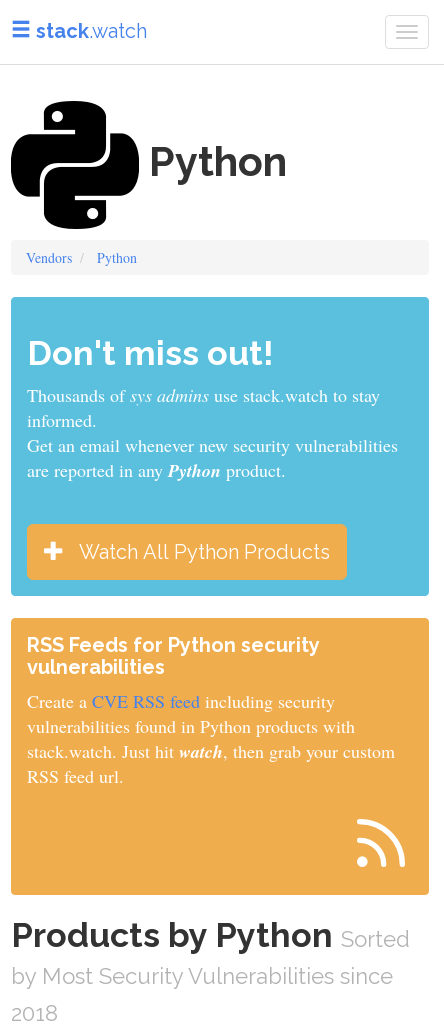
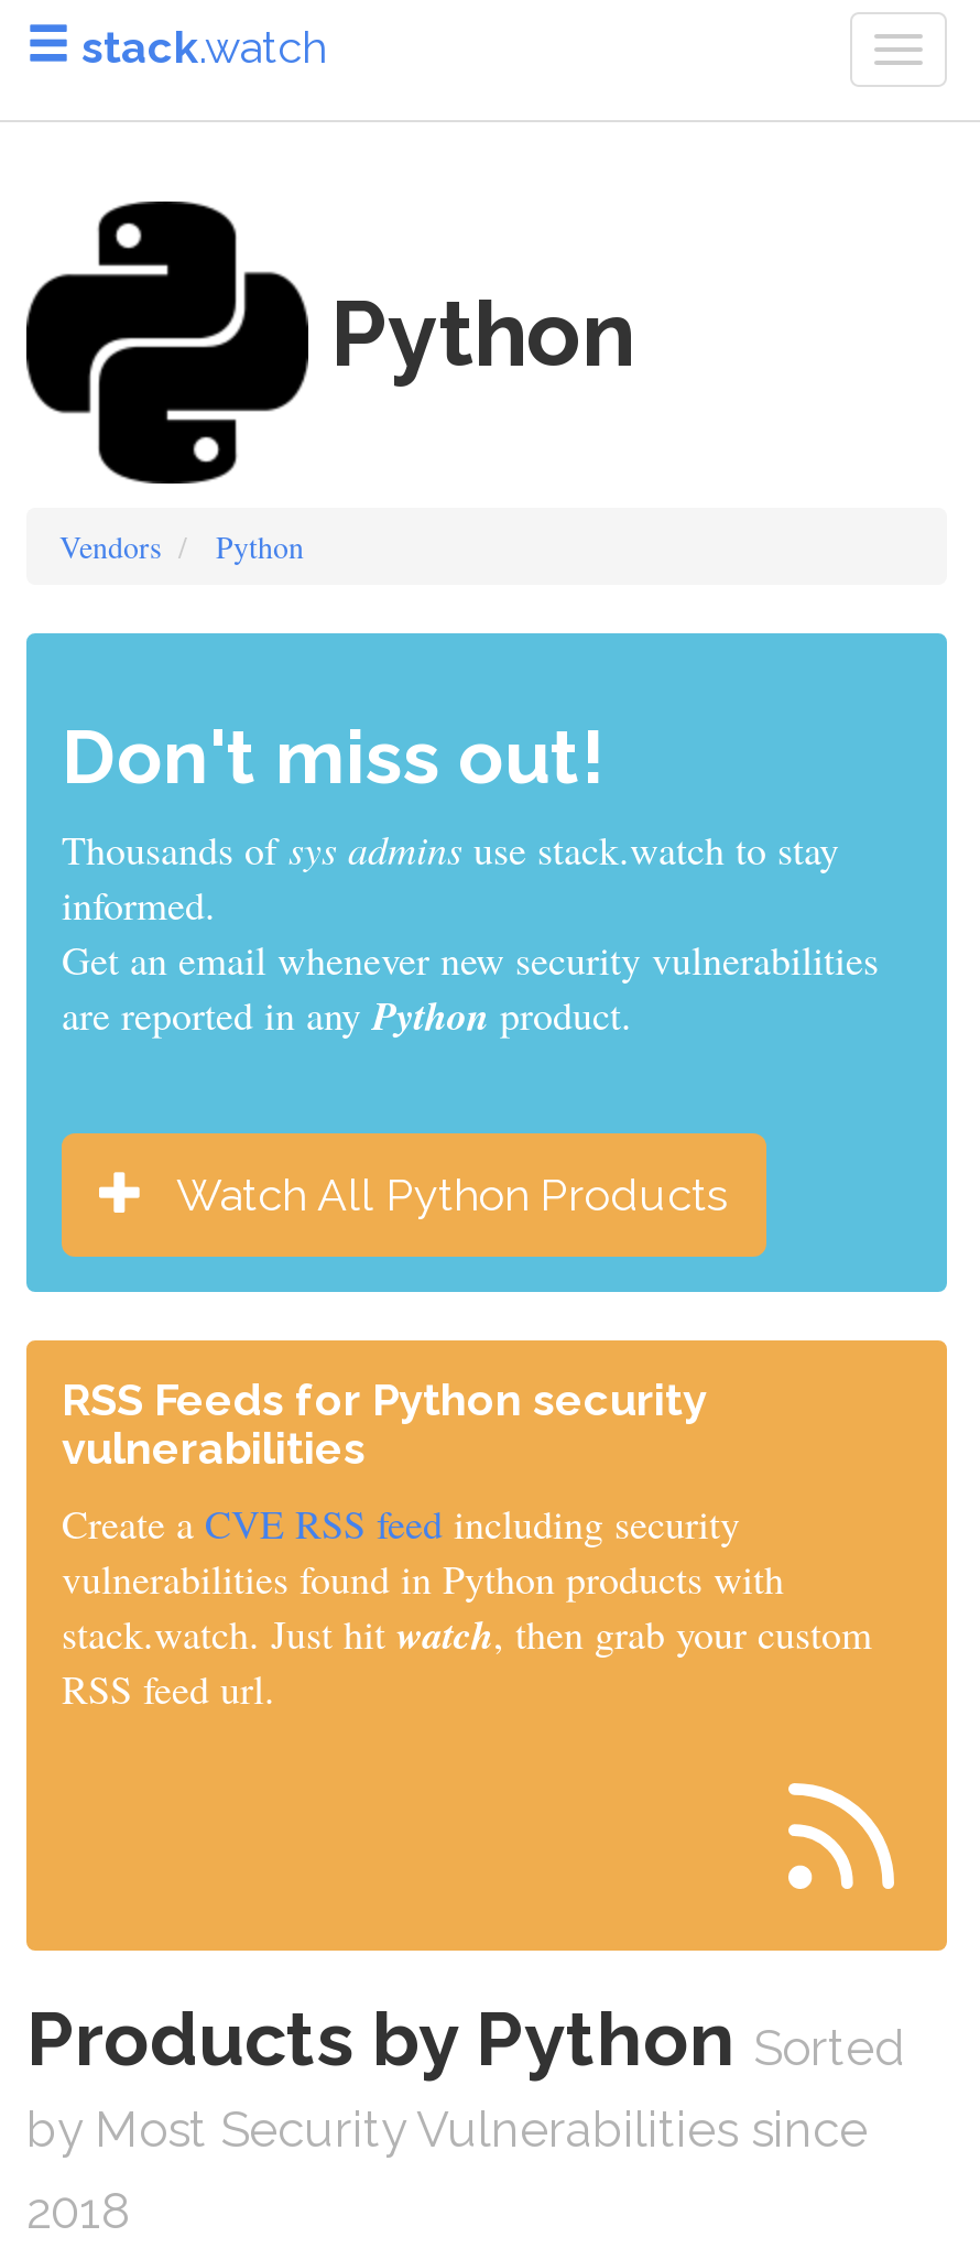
- Thousands of sys admins use stack.watch to stay
+ Thousands of developers use stack.watch to stay
